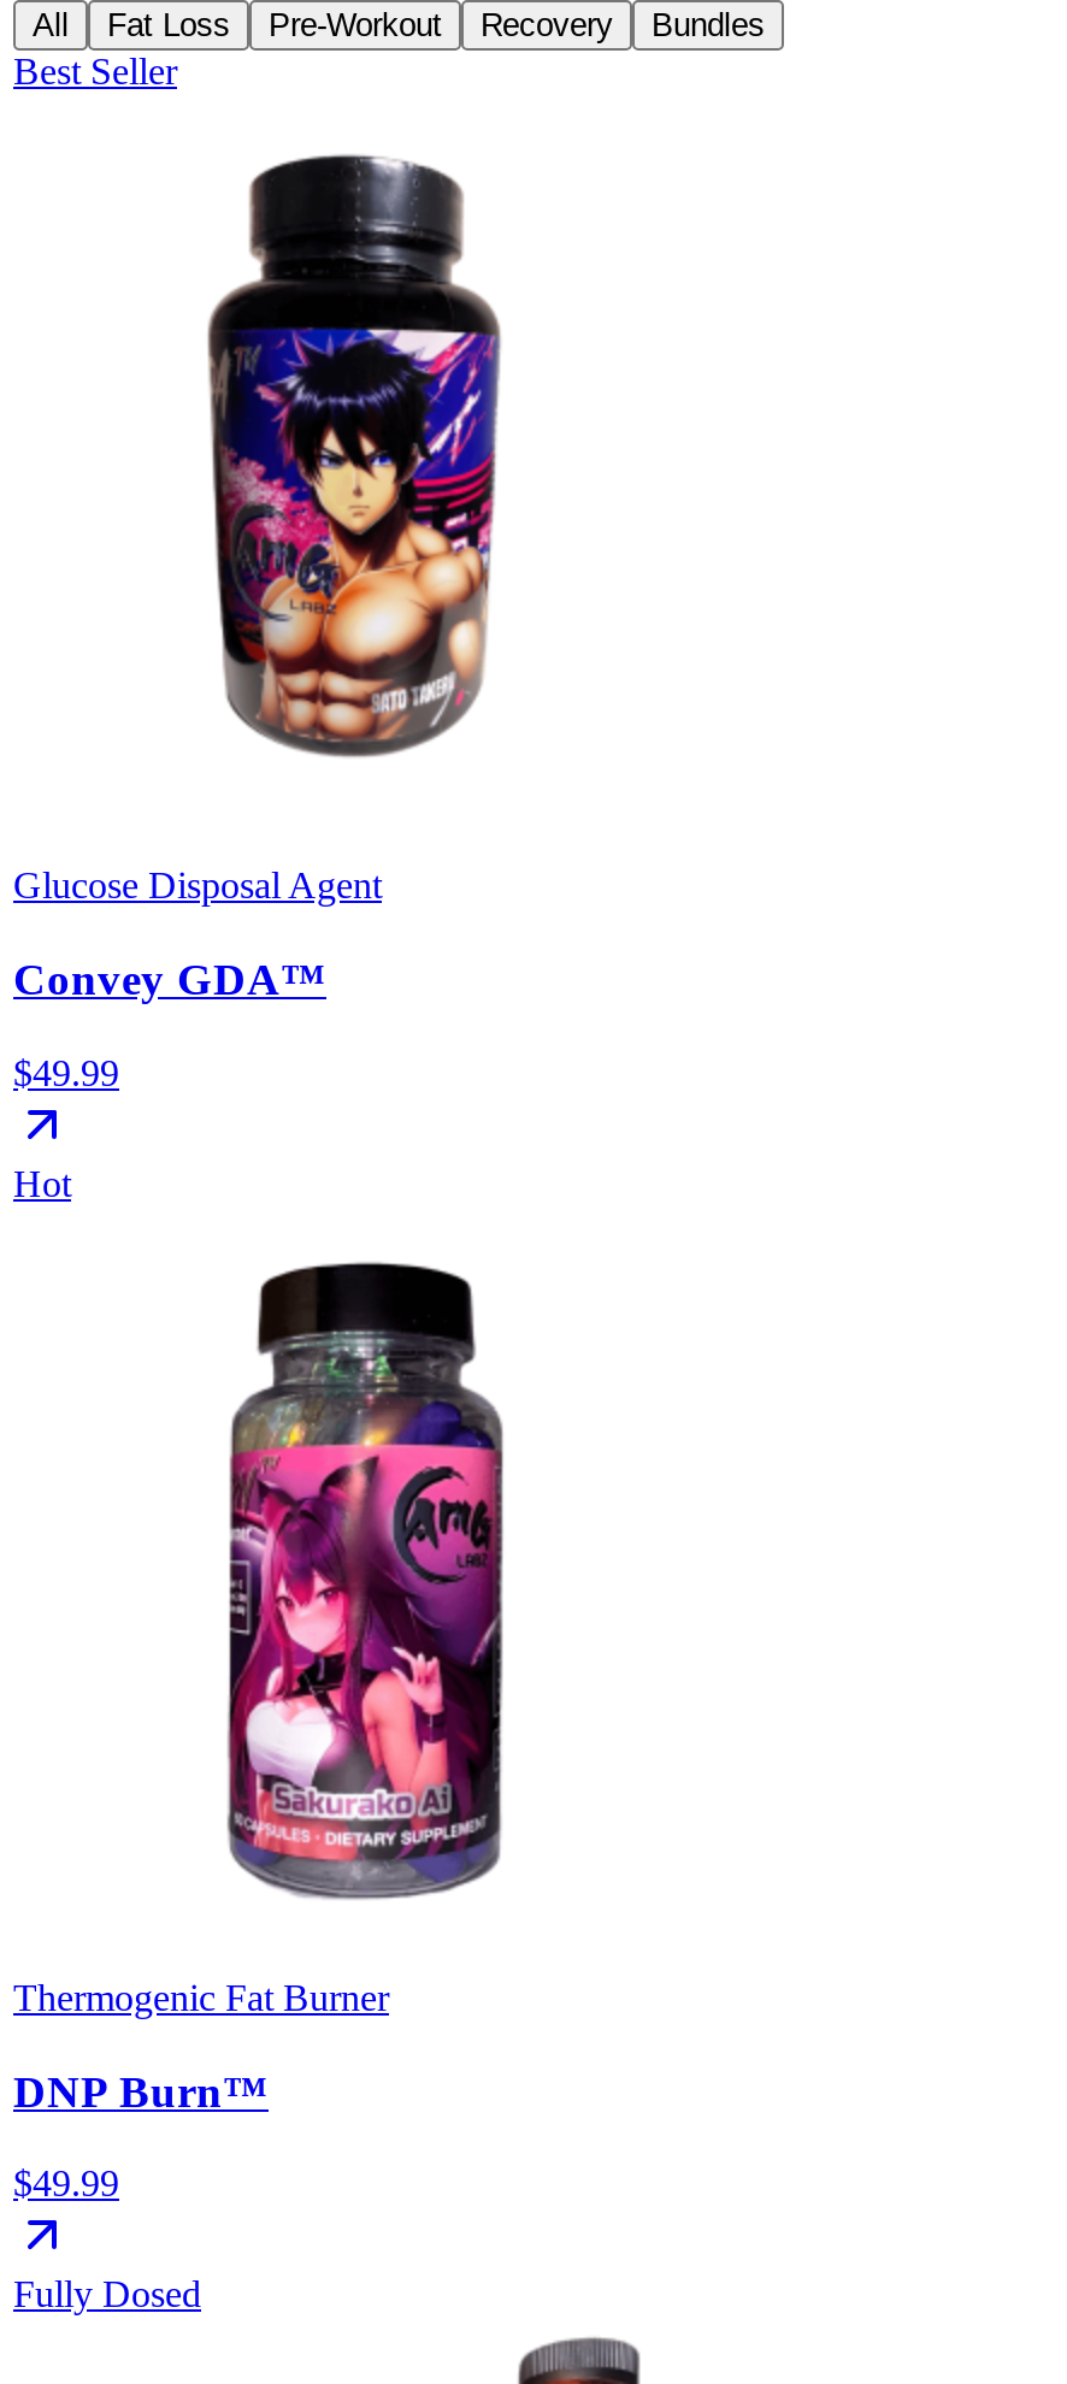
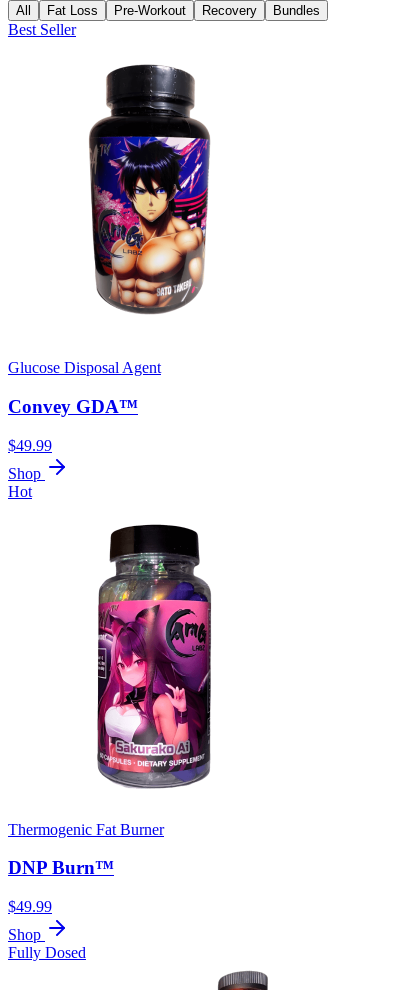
+ Shop

+ Shop
